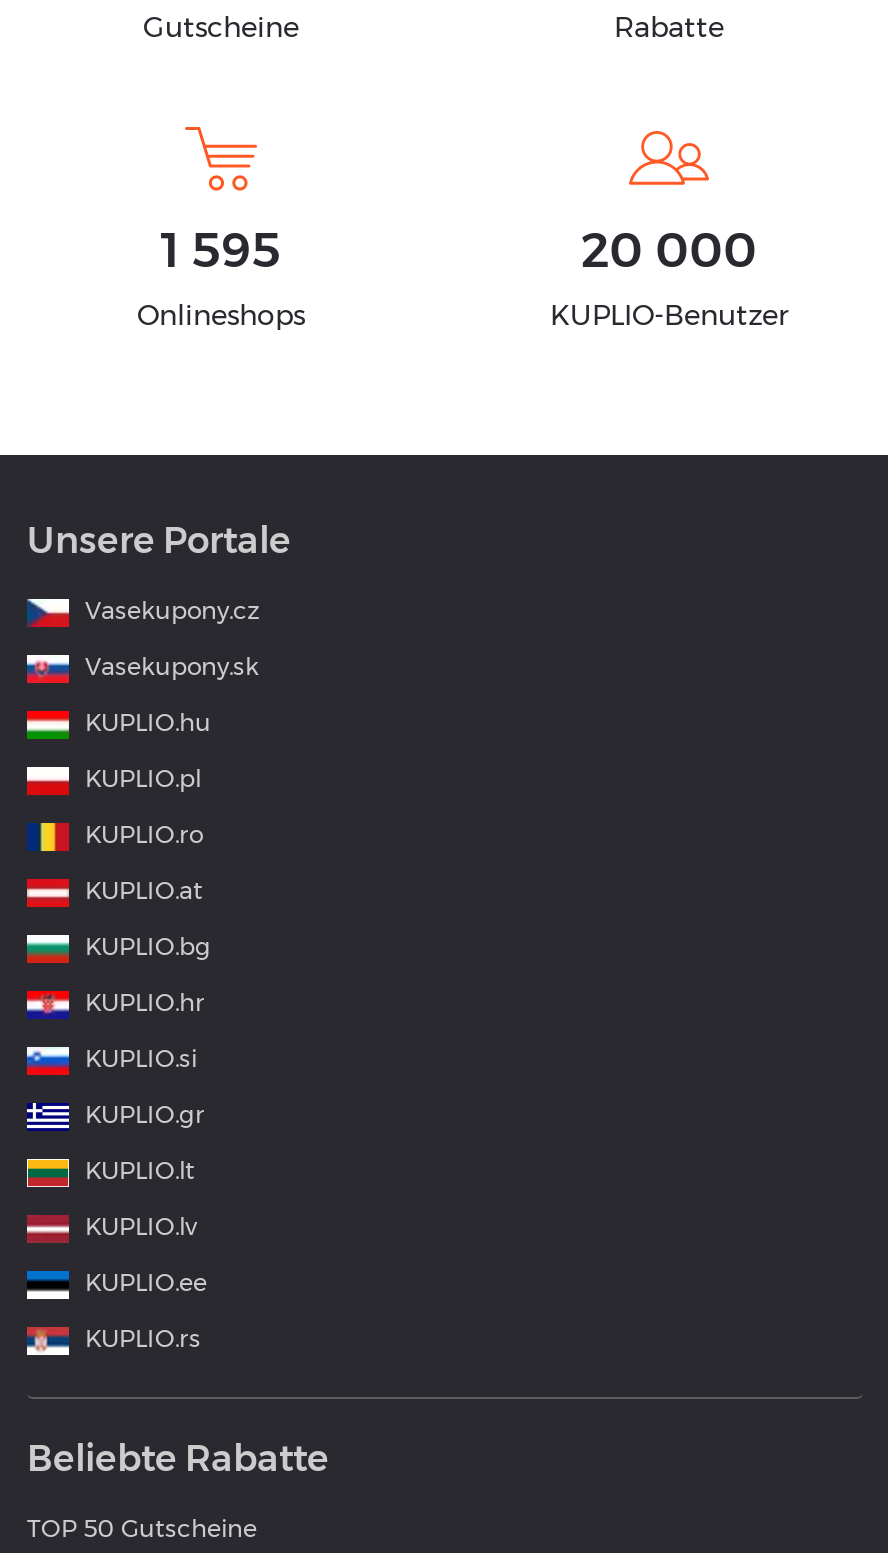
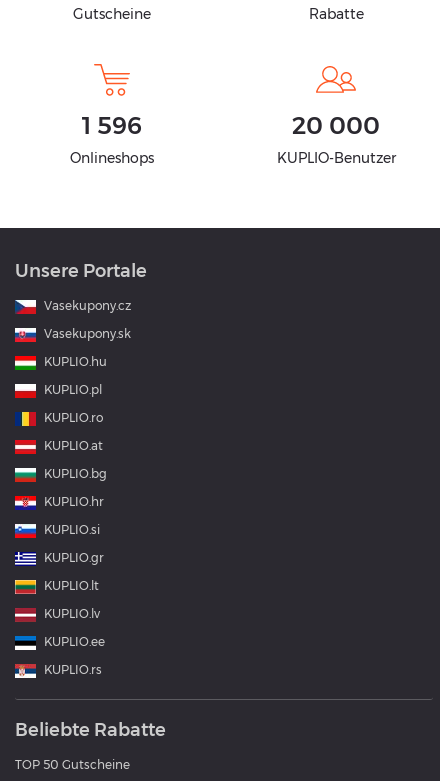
- 1 595
+ 1 596
